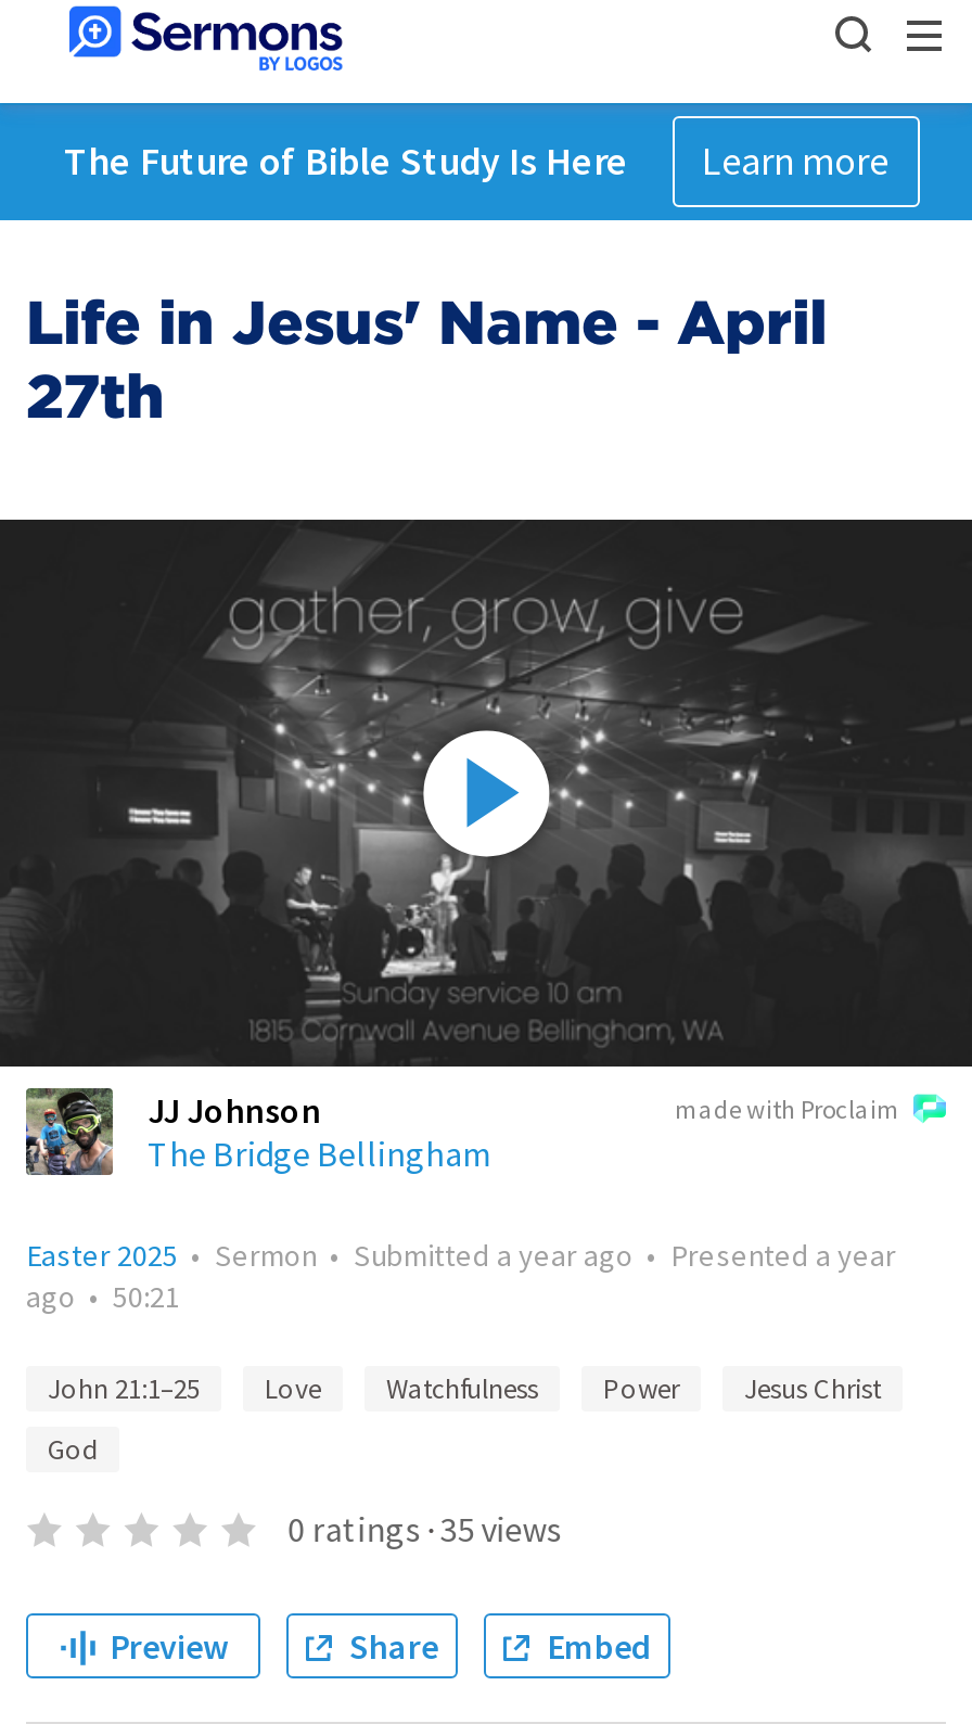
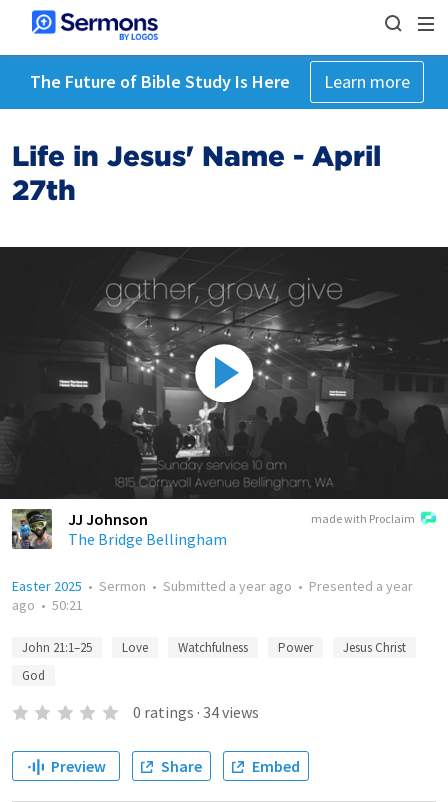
- 0 ratings · 35 views
+ 0 ratings · 34 views
